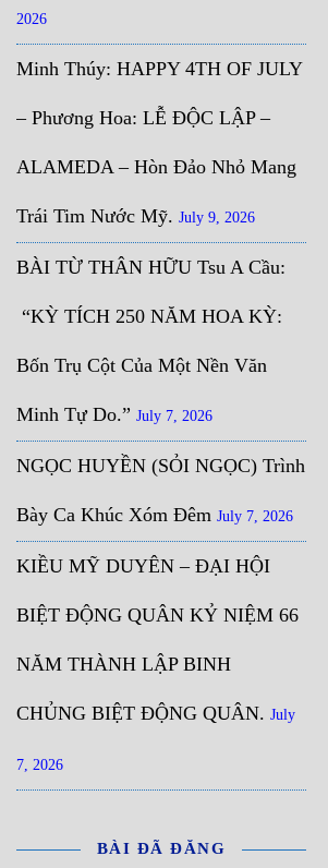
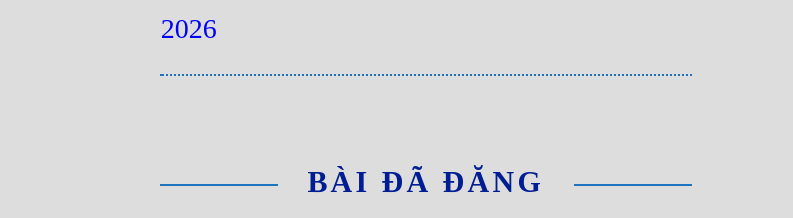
- Minh Thúy: HAPPY 4TH OF JULY
- – Phương Hoa: LỄ ĐỘC LẬP –
- ALAMEDA – Hòn Đảo Nhỏ Mang
- Trái Tim Nước Mỹ. July 9, 2026
- BÀI TỪ THÂN HỮU Tsu A Cầu:
- “KỲ TÍCH 250 NĂM HOA KỲ:
- Bốn Trụ Cột Của Một Nền Văn
- Minh Tự Do.” July 7, 2026
- NGỌC HUYỀN (SỎI NGỌC) Trình
- Bày Ca Khúc Xóm Đêm July 7, 2026
- KIỀU MỸ DUYÊN – ĐẠI HỘI
- BIỆT ĐỘNG QUÂN KỶ NIỆM 66
- NĂM THÀNH LẬP BINH
- CHỦNG BIỆT ĐỘNG QUÂN. July
- 7, 2026
